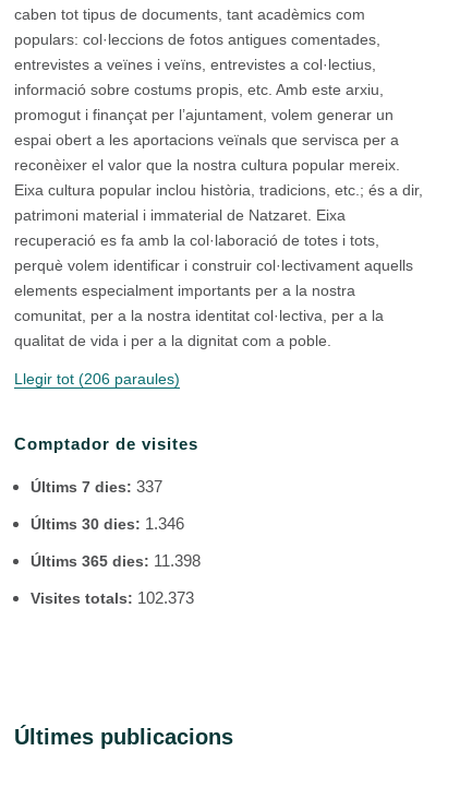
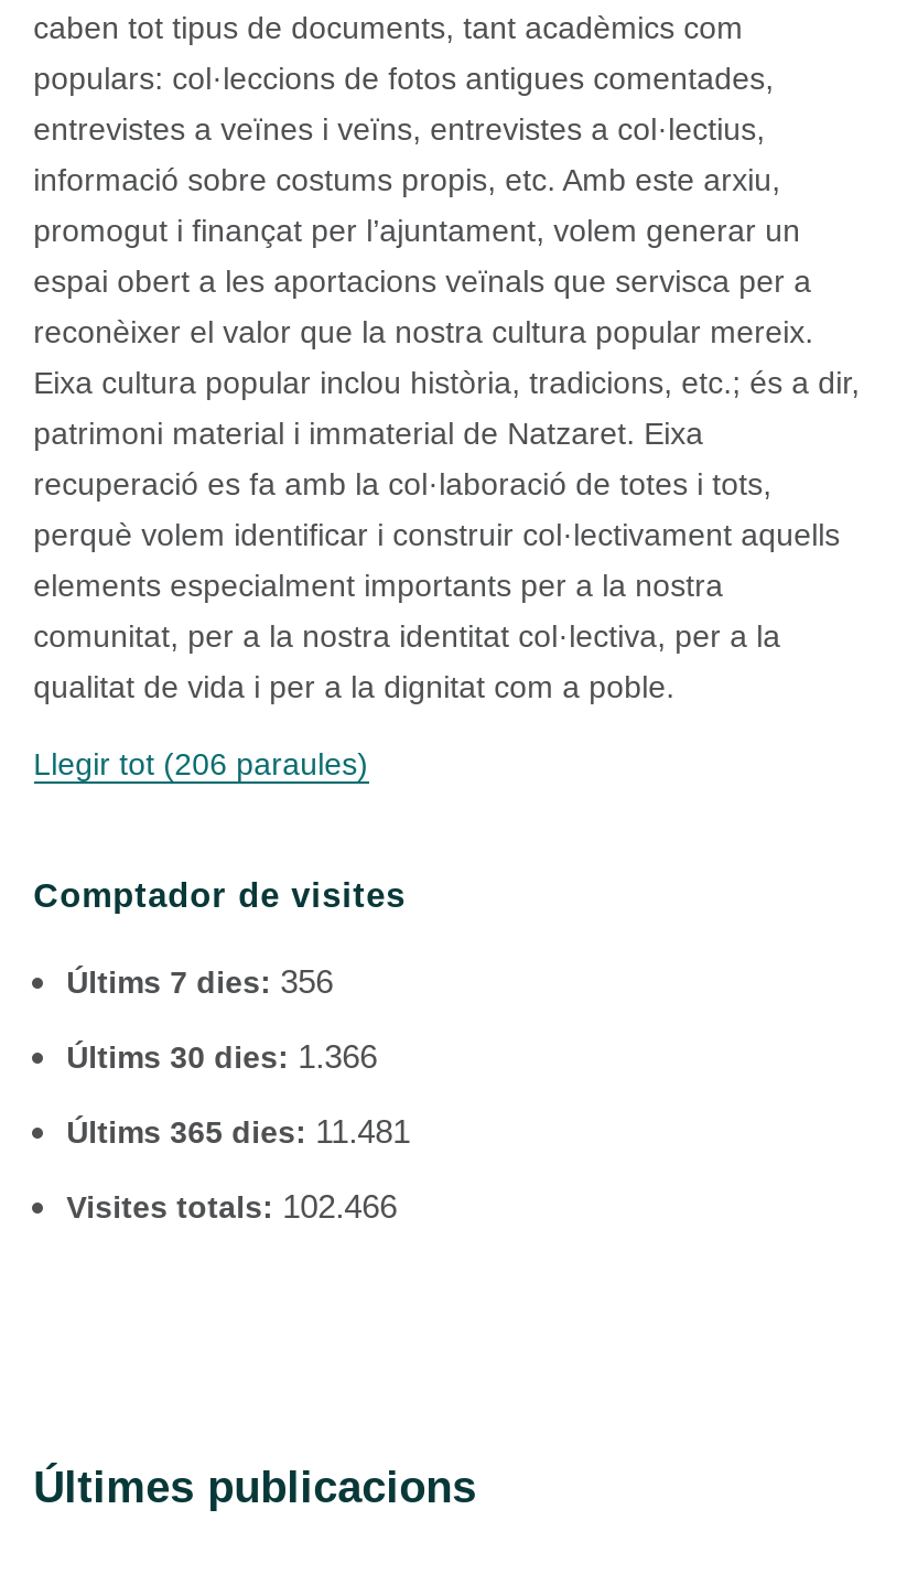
- Últims 7 dies: 337
+ Últims 7 dies: 356

- Últims 30 dies: 1.346
+ Últims 30 dies: 1.366

- Últims 365 dies: 11.398
+ Últims 365 dies: 11.481

- Visites totals: 102.373
+ Visites totals: 102.466
